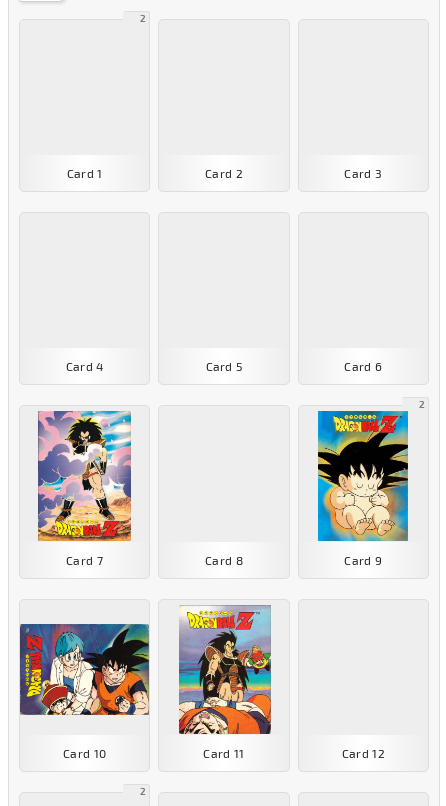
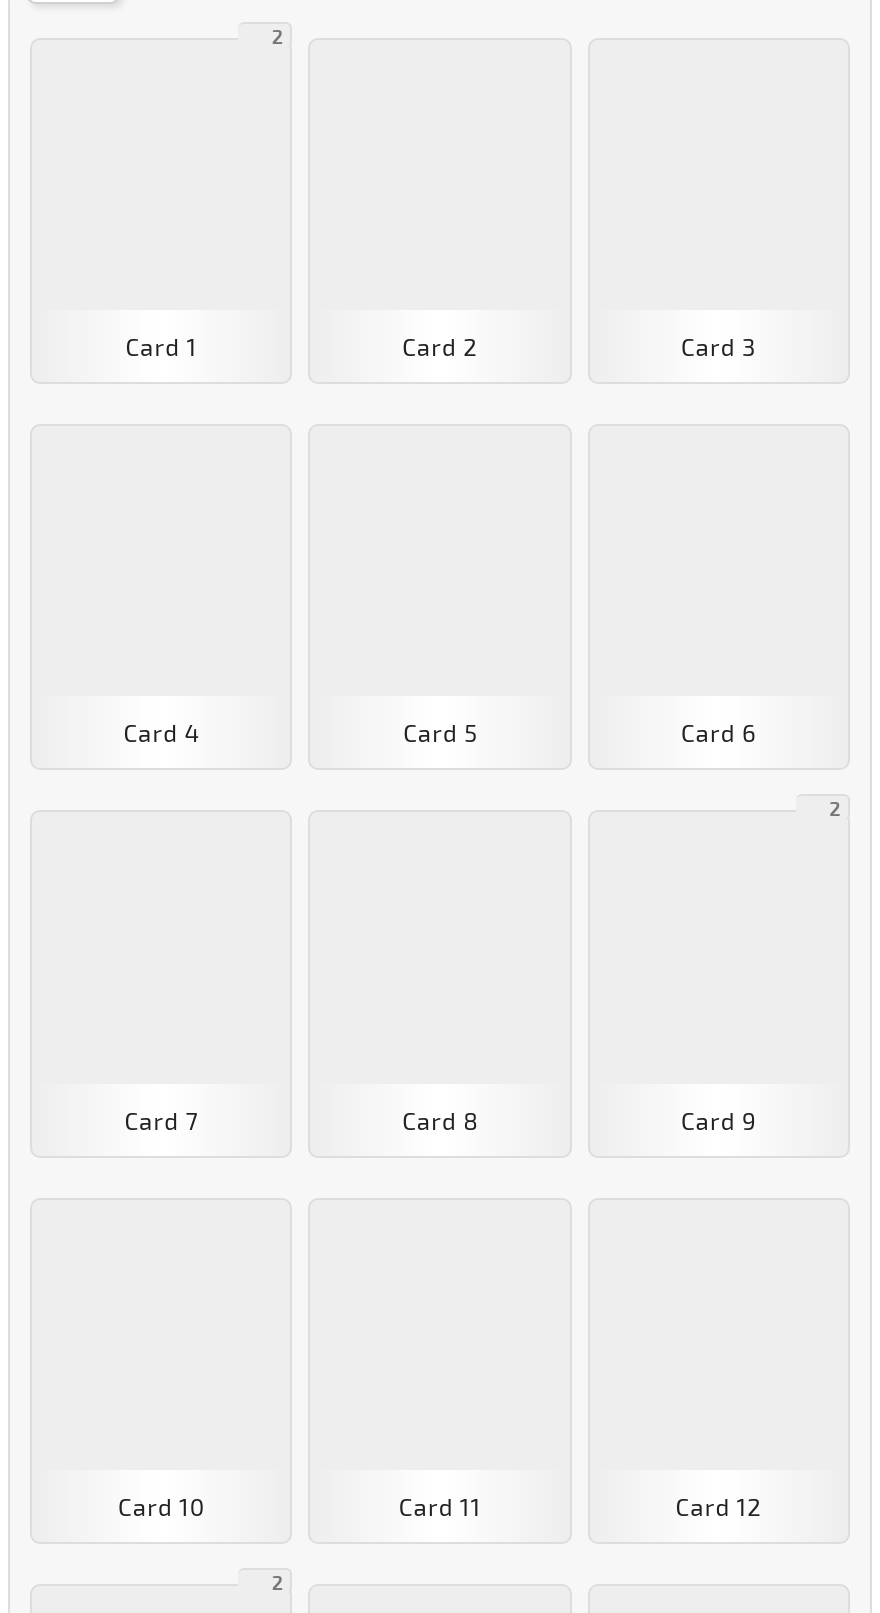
- [image]

- [image]

- [image]

- [image]
